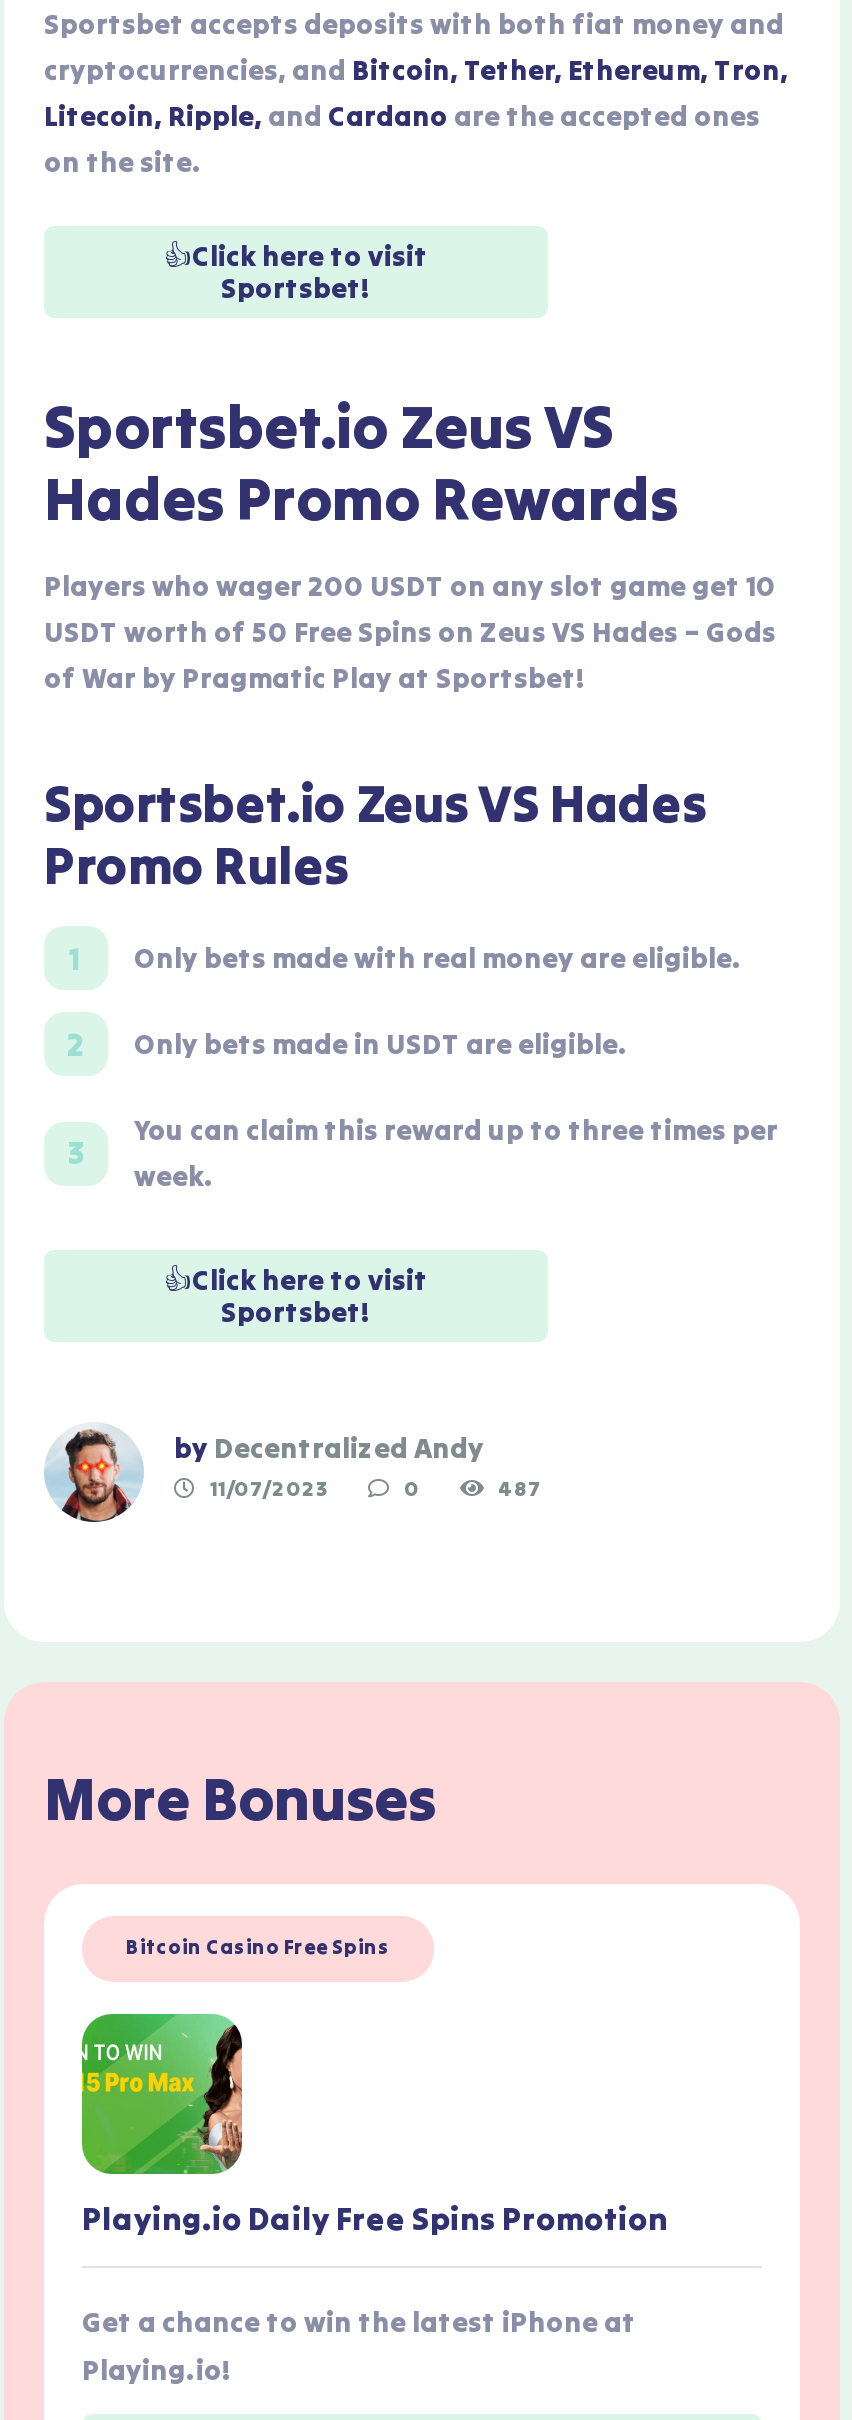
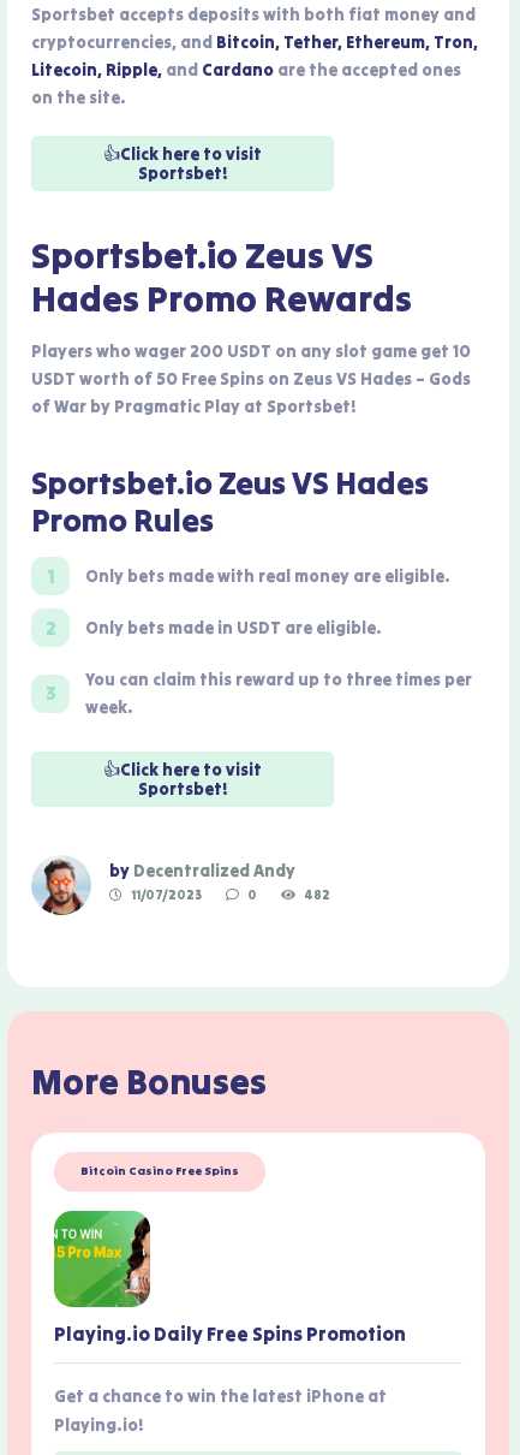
- 487
+ 482
